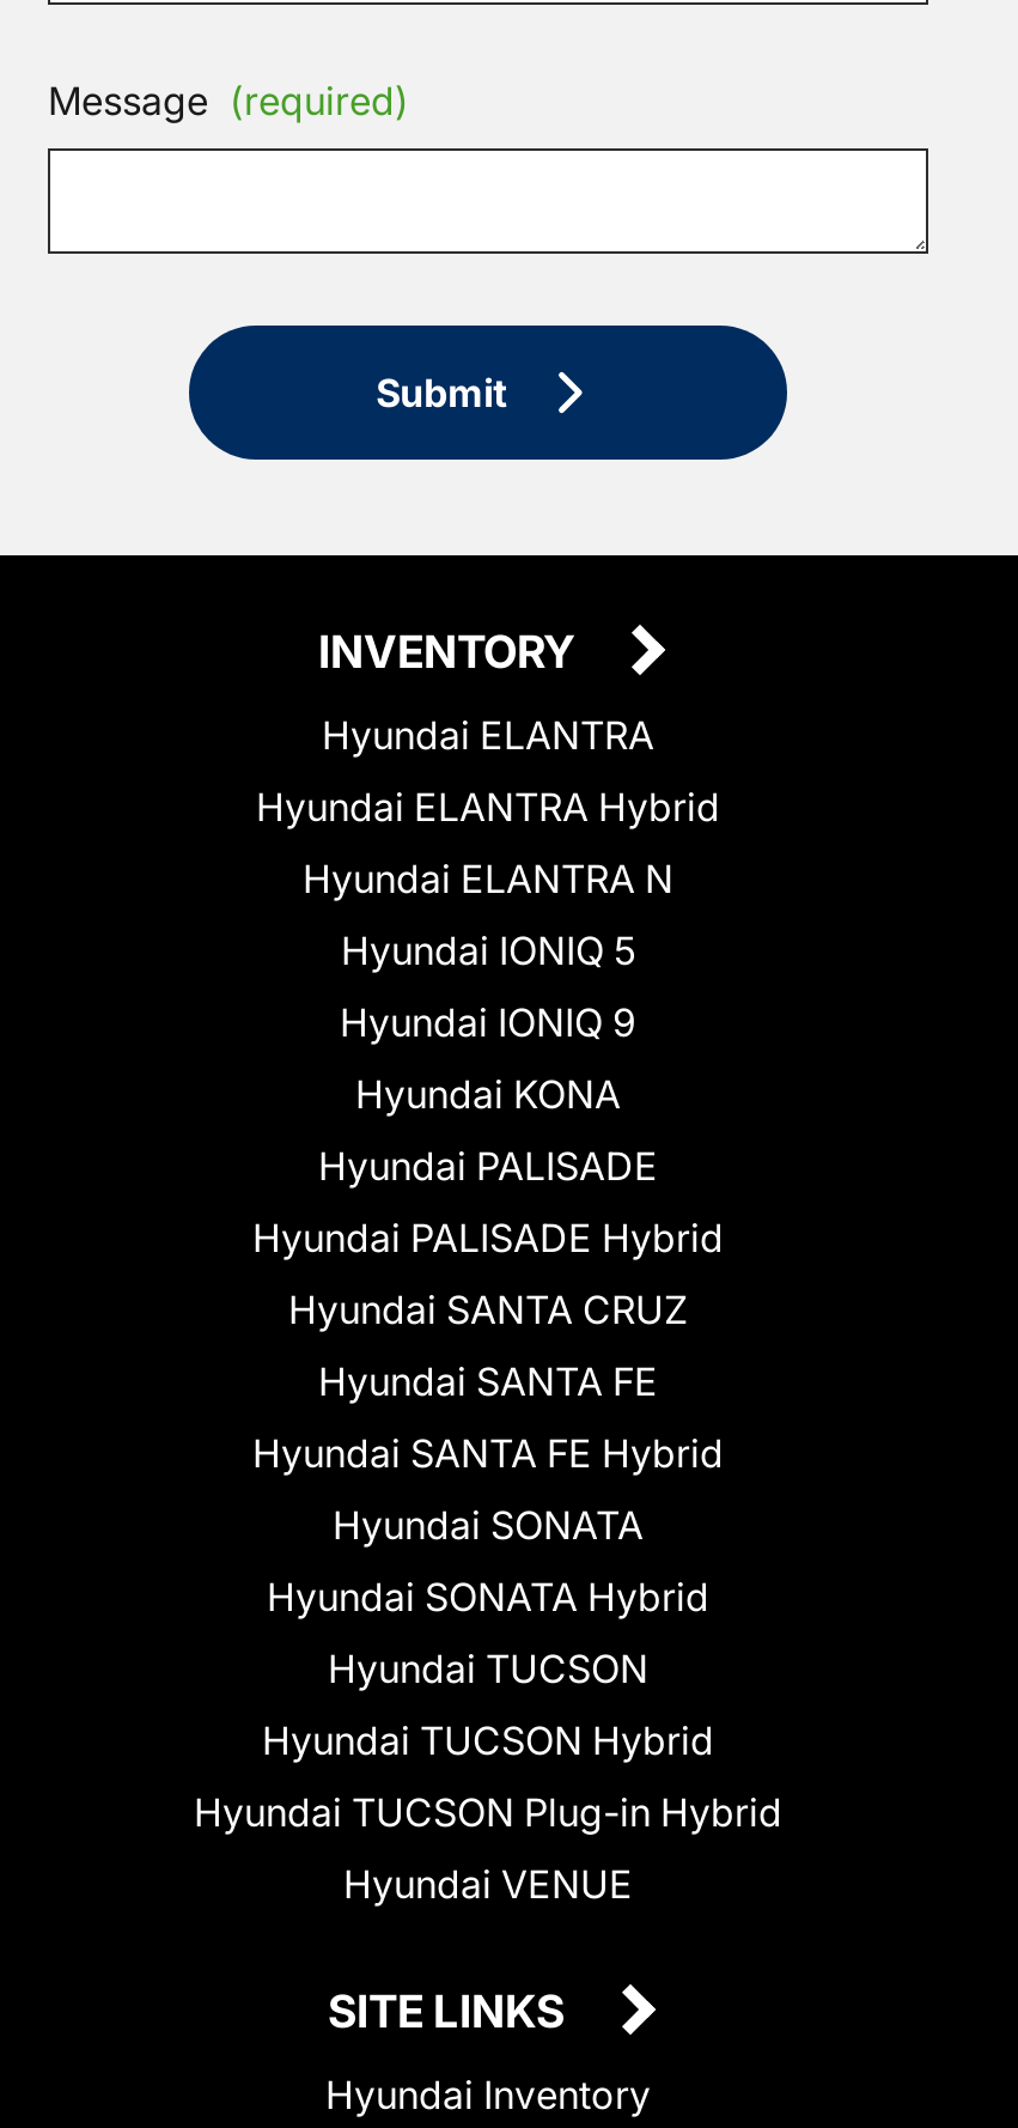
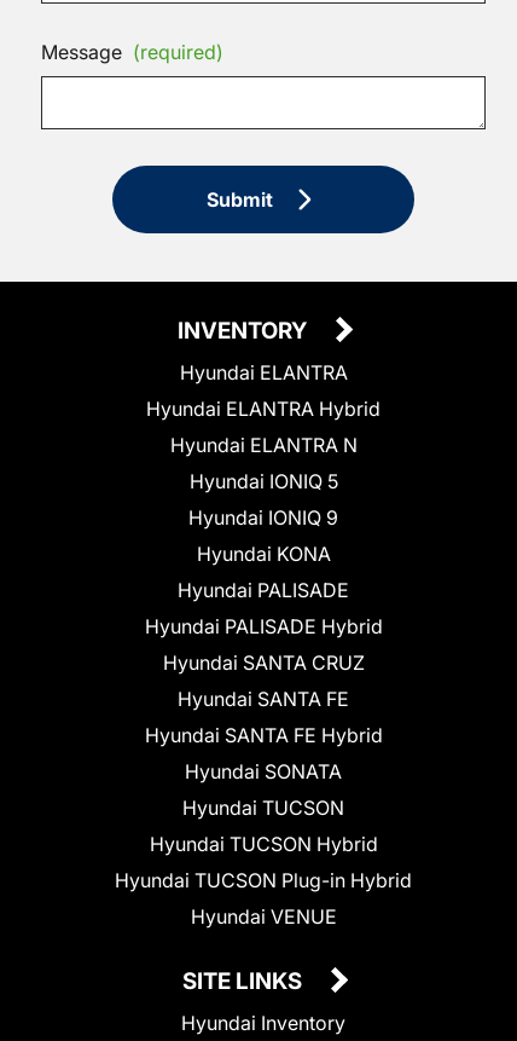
- Hyundai SONATA Hybrid
